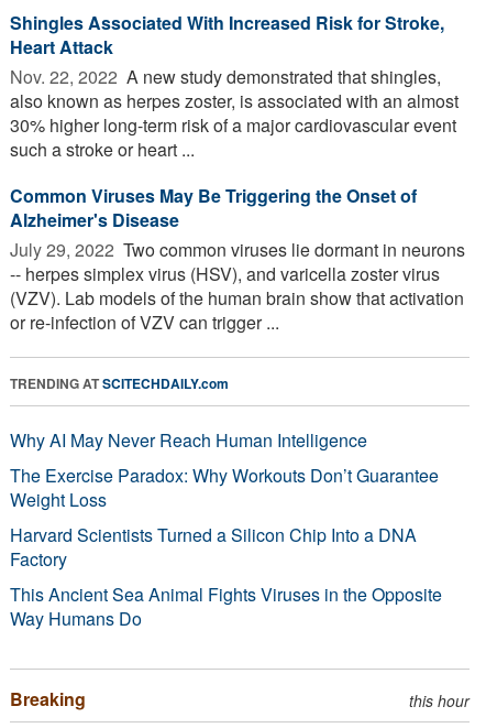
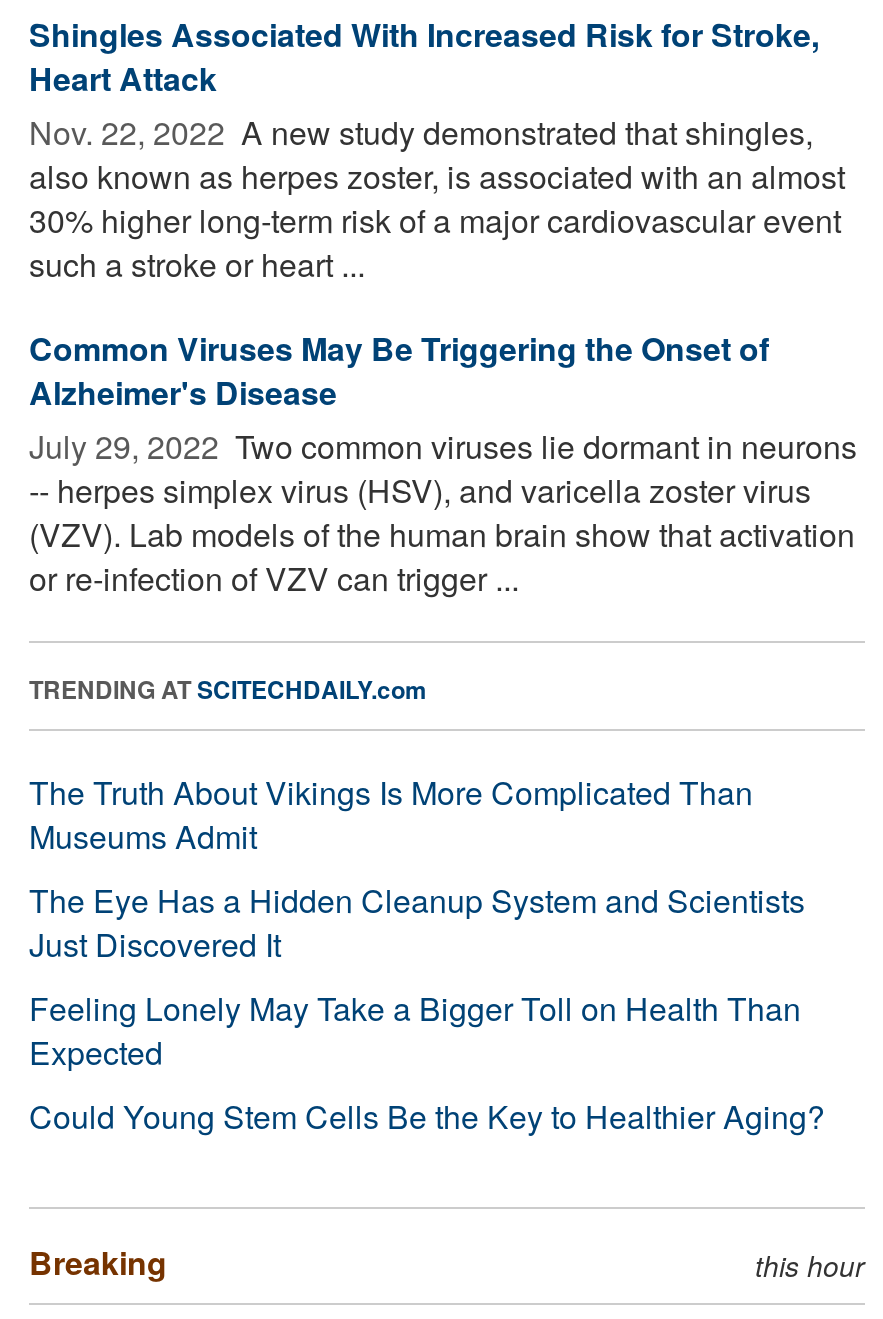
- Why AI May Never Reach Human Intelligence
- The Exercise Paradox: Why Workouts Don’t Guarantee
- Weight Loss
- Harvard Scientists Turned a Silicon Chip Into a DNA
- Factory
- This Ancient Sea Animal Fights Viruses in the Opposite
- Way Humans Do
+ The Truth About Vikings Is More Complicated Than
+ Museums Admit
+ The Eye Has a Hidden Cleanup System and Scientists
+ Just Discovered It
+ Feeling Lonely May Take a Bigger Toll on Health Than
+ Expected
+ Could Young Stem Cells Be the Key to Healthier Aging?
